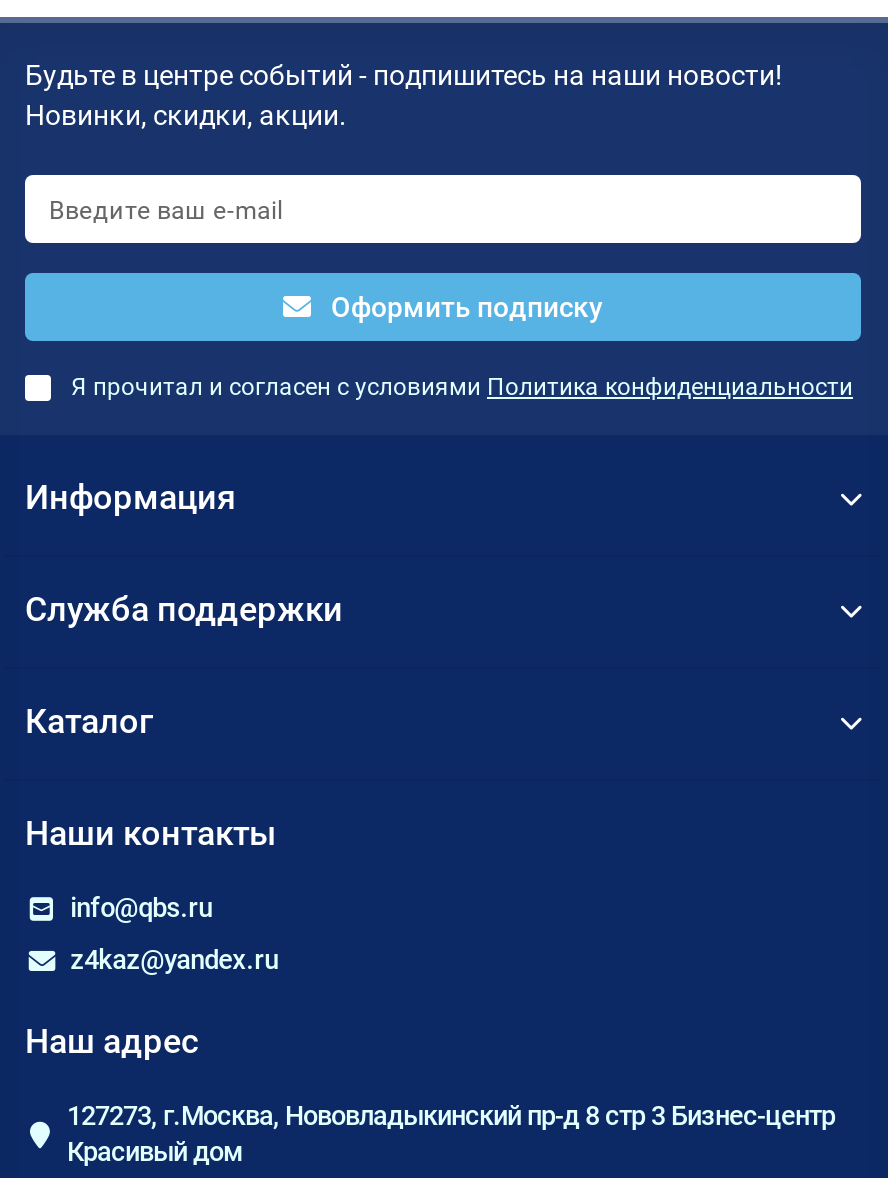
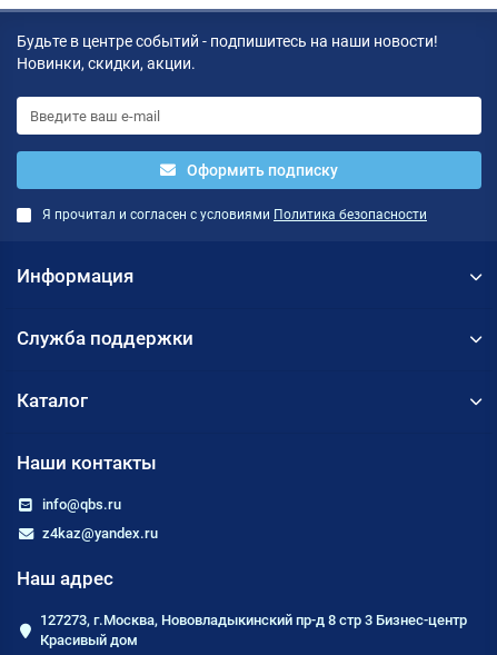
- Я прочитал и согласен с условиями Политика конфиденциальности
+ Я прочитал и согласен с условиями Политика безопасности
